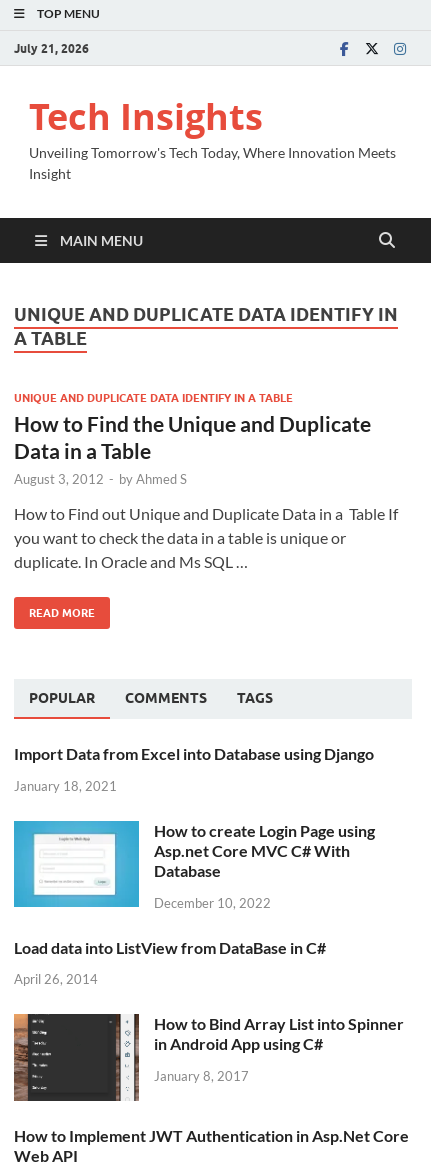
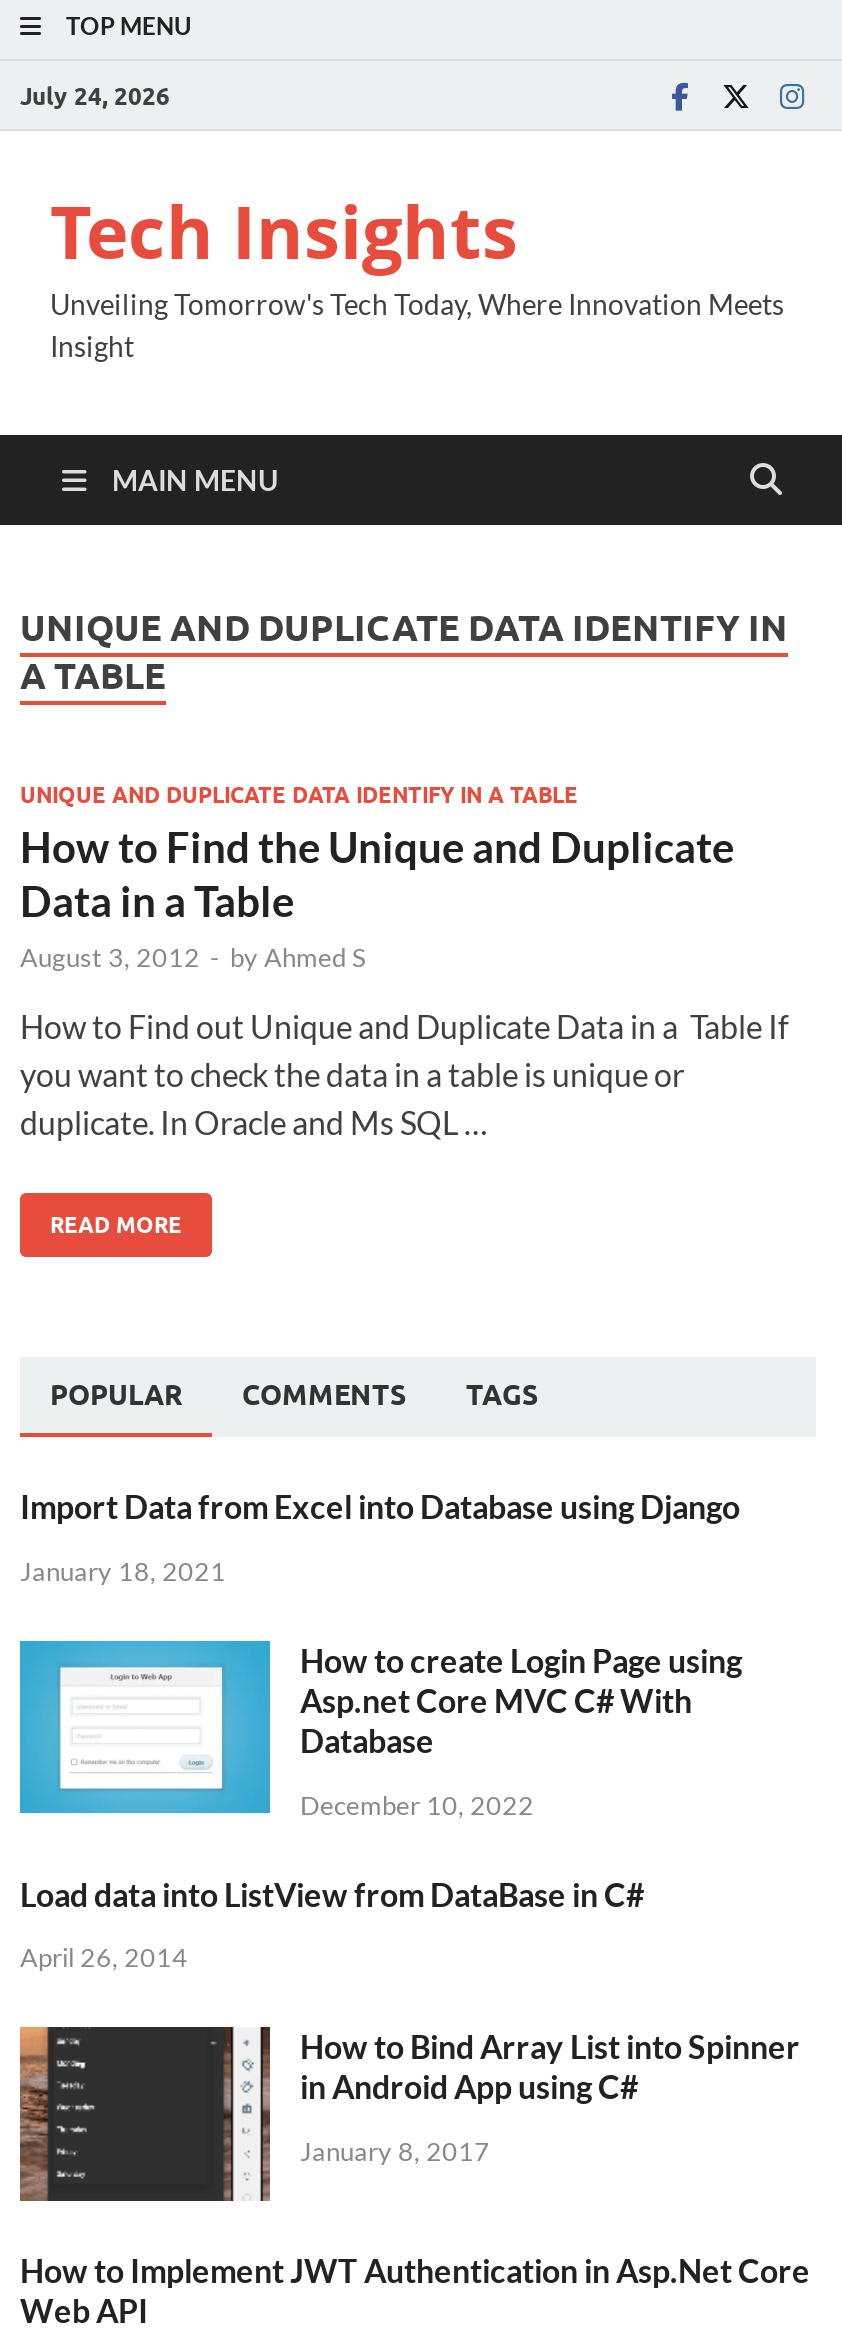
- July 21, 2026
+ July 24, 2026
